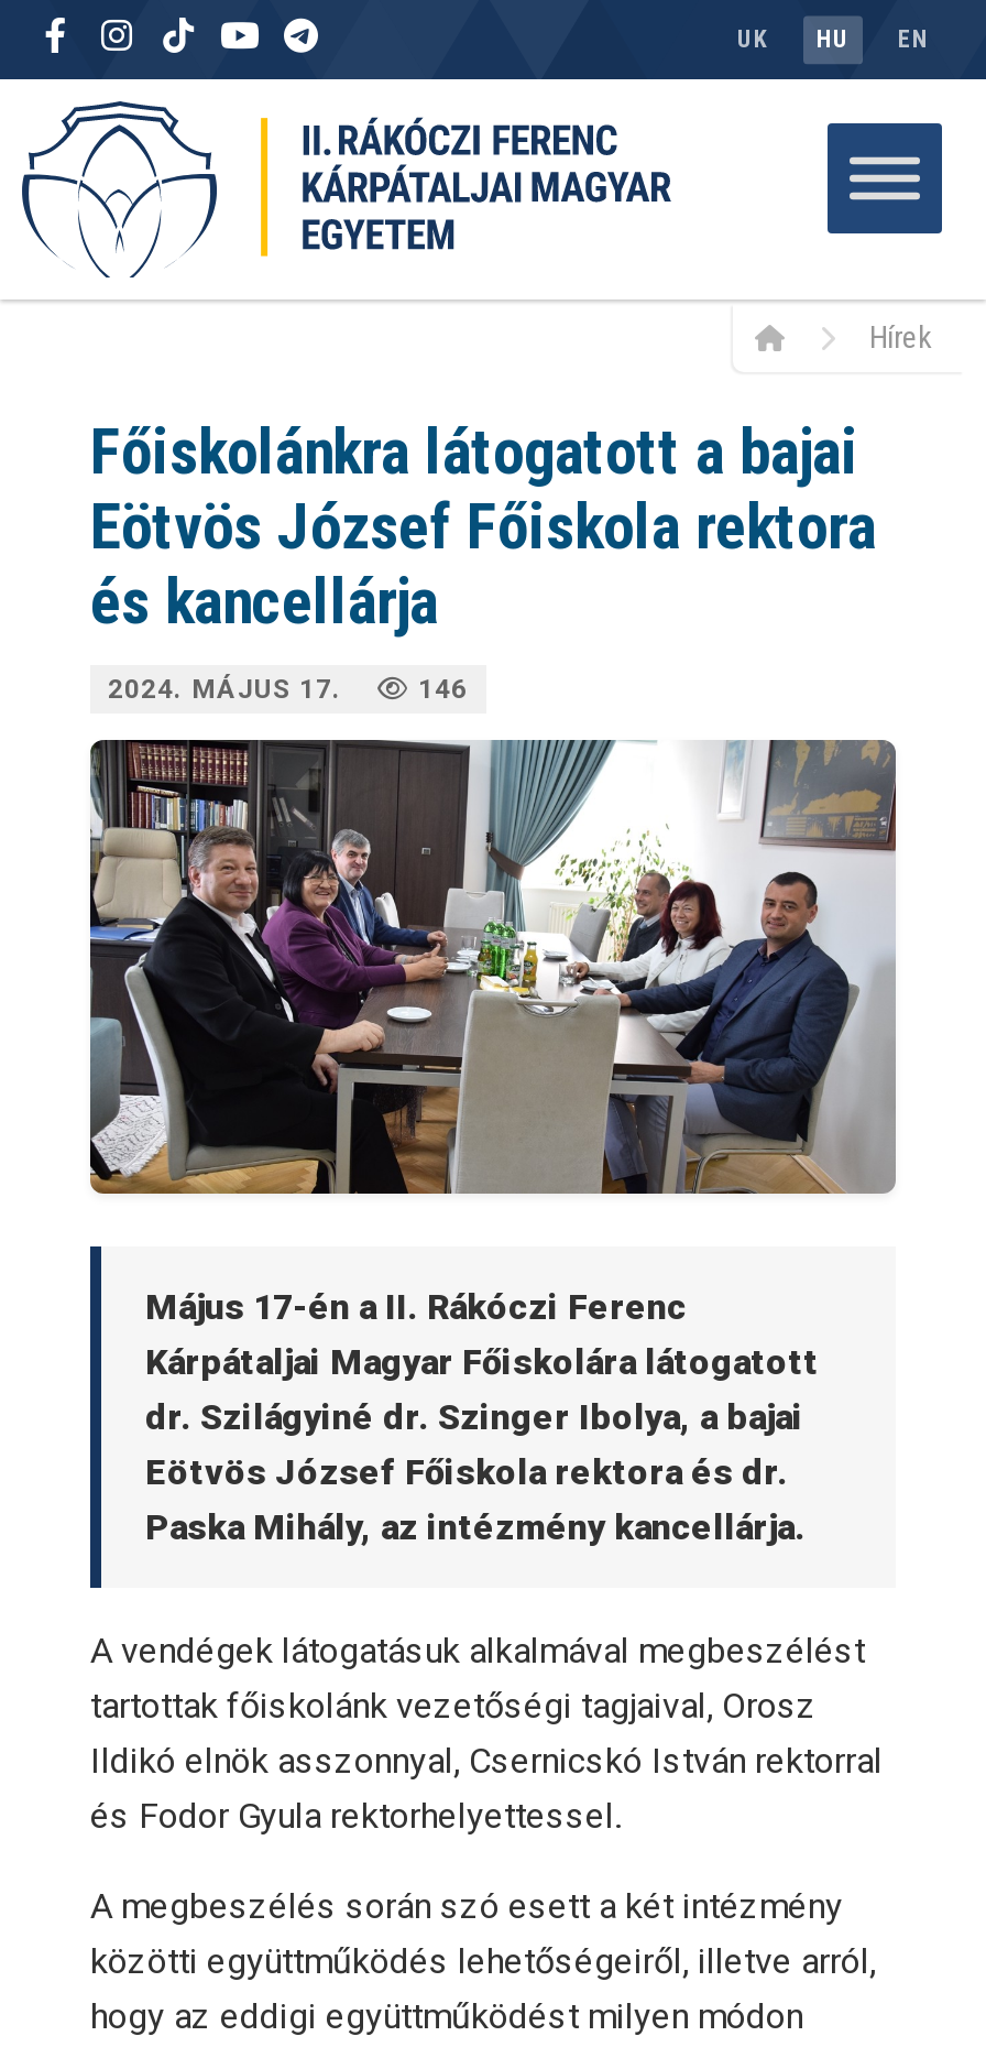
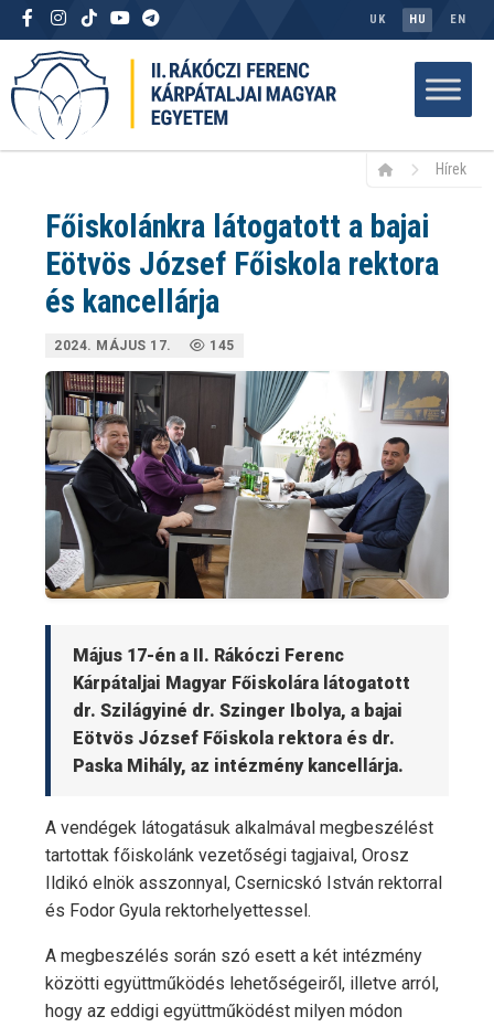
- 146
+ 145
